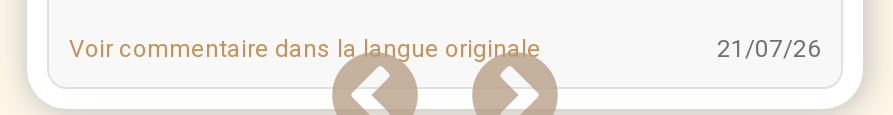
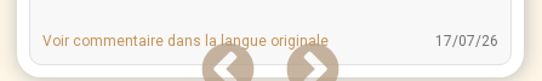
- 21/07/26
+ 17/07/26
